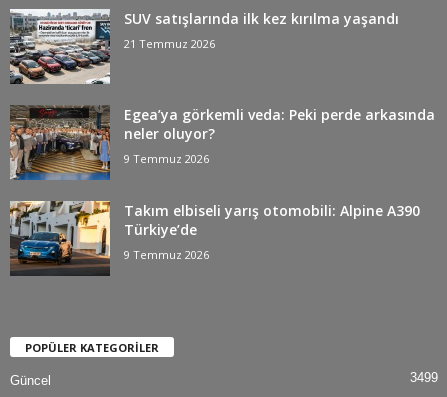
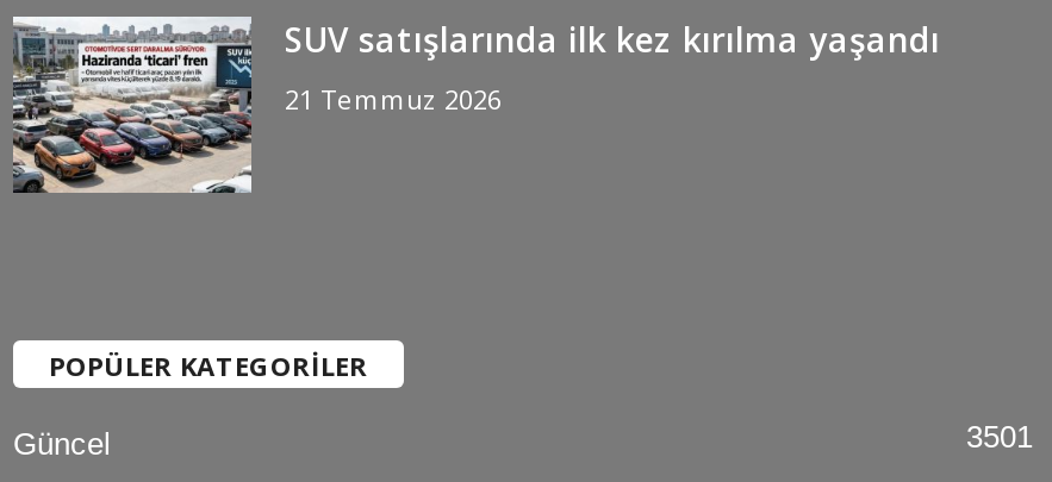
- [image]
- Egea’ya görkemli veda: Peki perde arkasında
- neler oluyor?
- 9 Temmuz 2026
- Takım elbiseli yarış otomobili: Alpine A390
- Türkiye’de
- 9 Temmuz 2026

- [image]

- 3499
+ 3501
